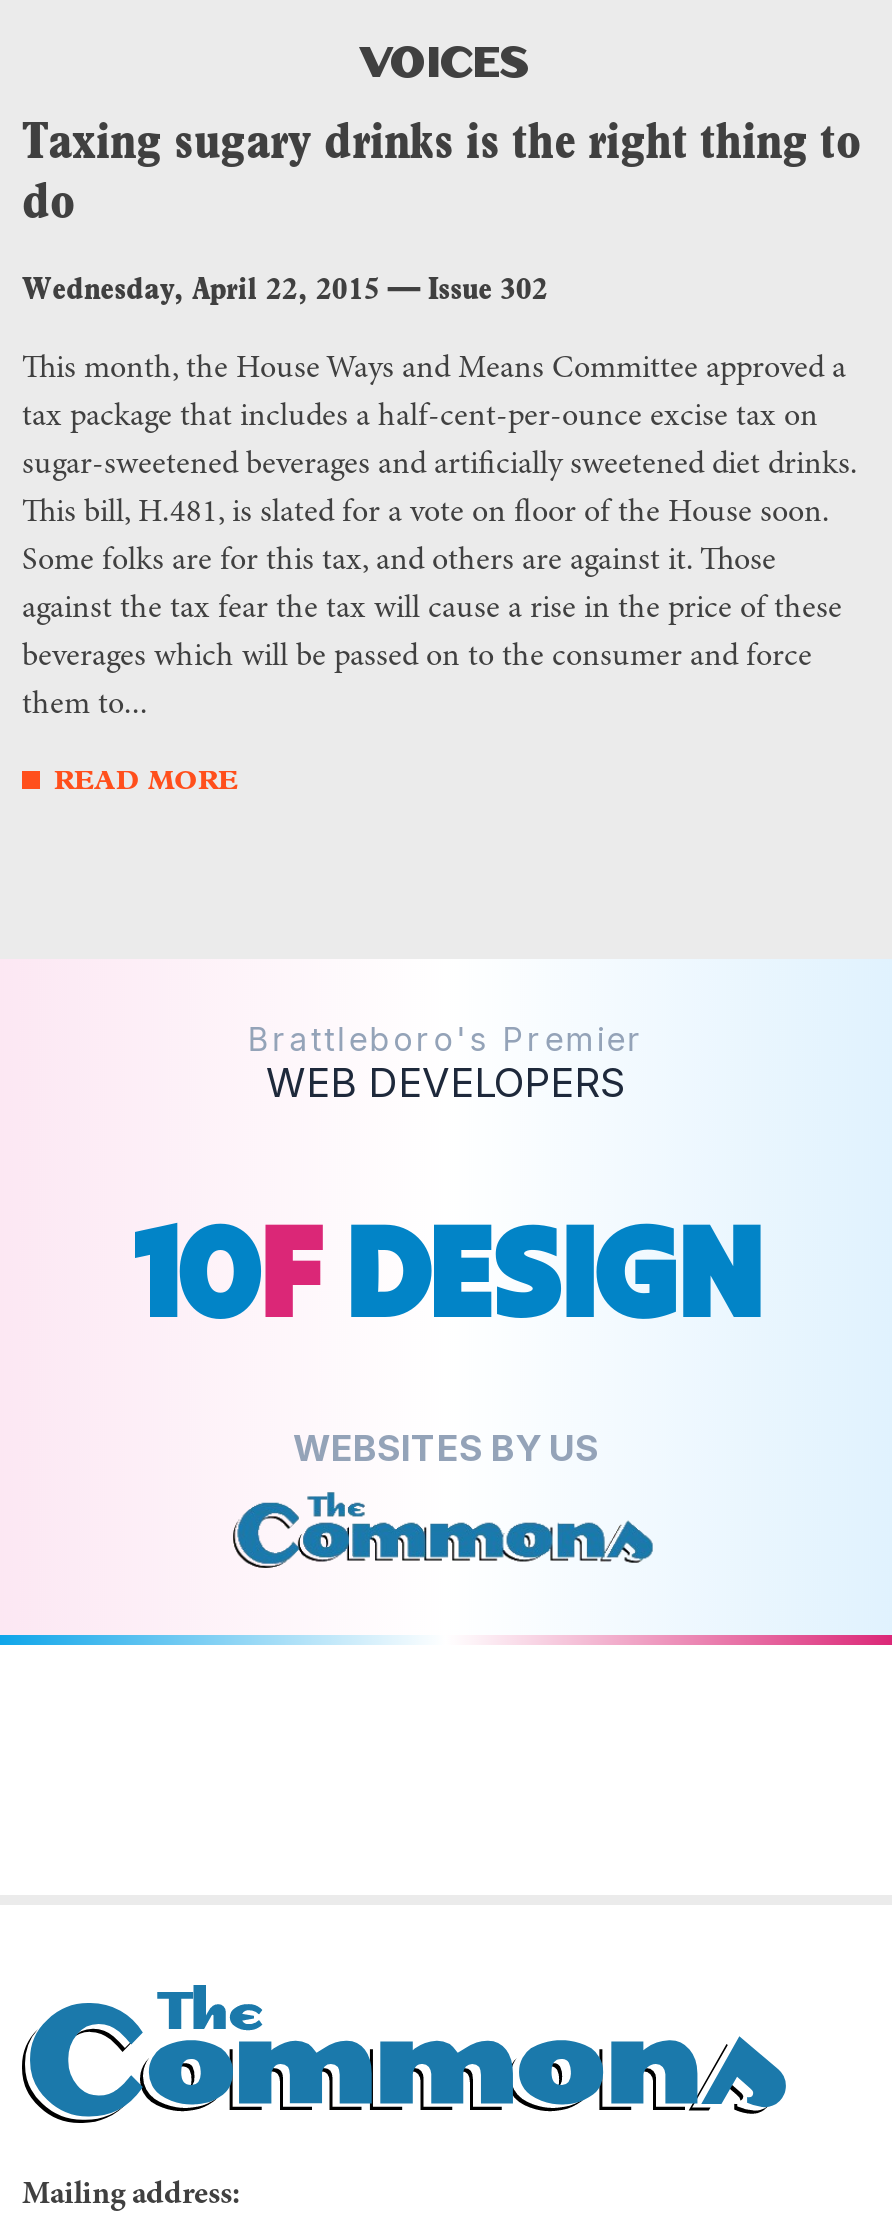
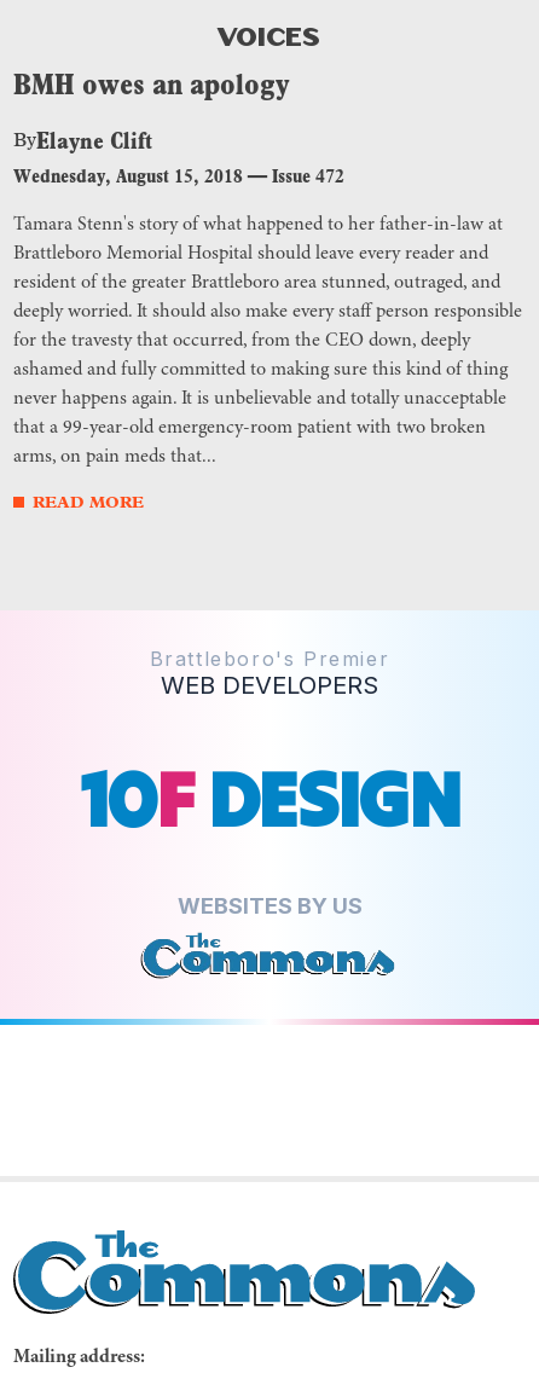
- Taxing sugary drinks is the right thing to
- do
- Wednesday, April 22, 2015 — Issue 302
- This month, the House Ways and Means Committee approved a
- tax package that includes a half-cent-per-ounce excise tax on
- sugar-sweetened beverages and artificially sweetened diet drinks.
- This bill, H.481, is slated for a vote on floor of the House soon.
- Some folks are for this tax, and others are against it. Those
- against the tax fear the tax will cause a rise in the price of these
- beverages which will be passed on to the consumer and force
- them to...
+ BMH owes an apology
+ ByElayne Clift
+ Wednesday, August 15, 2018 — Issue 472
+ Tamara Stenn's story of what happened to her father-in-law at
+ Brattleboro Memorial Hospital should leave every reader and
+ resident of the greater Brattleboro area stunned, outraged, and
+ deeply worried. It should also make every staff person responsible
+ for the travesty that occurred, from the CEO down, deeply
+ ashamed and fully committed to making sure this kind of thing
+ never happens again. It is unbelievable and totally unacceptable
+ that a 99-year-old emergency-room patient with two broken
+ arms, on pain meds that...
